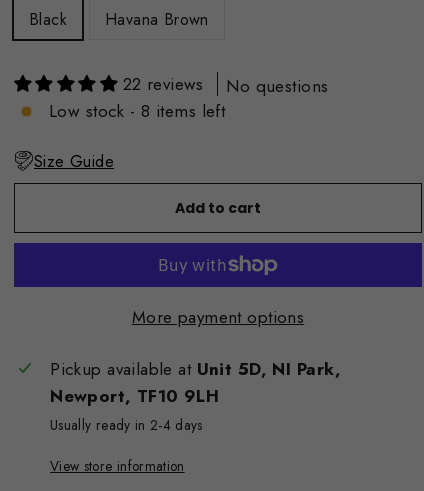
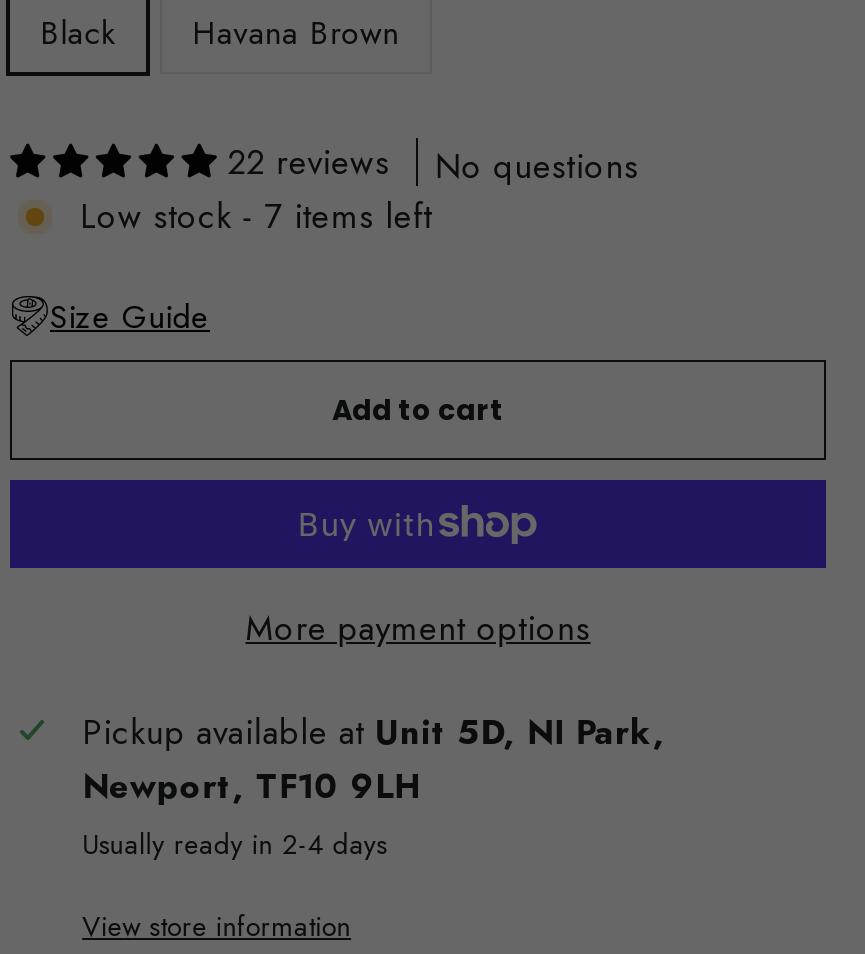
- Low stock - 8 items left
+ Low stock - 7 items left
